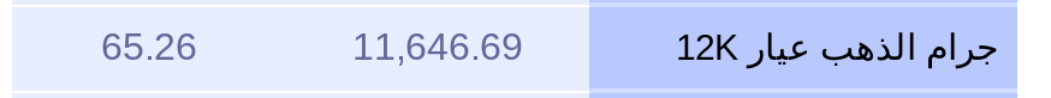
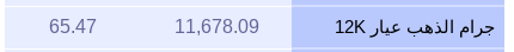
- 65.26
+ 65.47

- 11,646.69
+ 11,678.09
